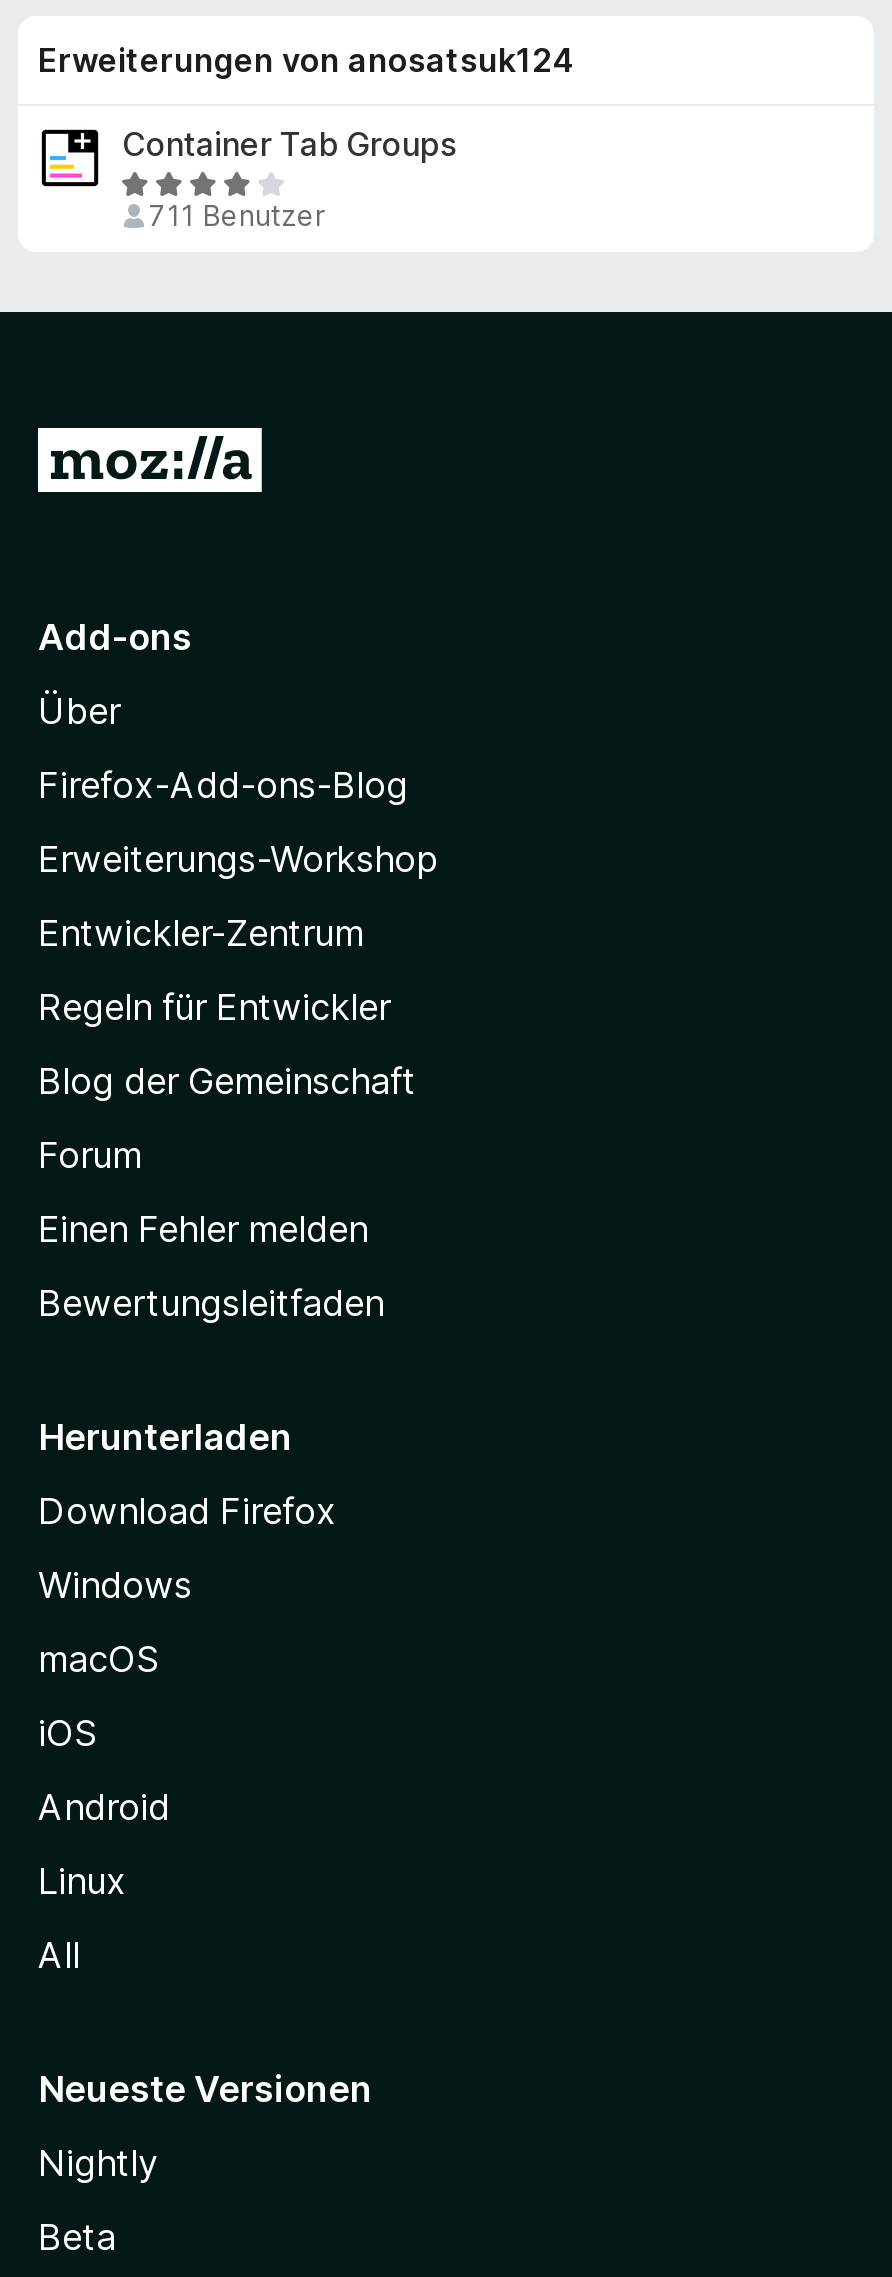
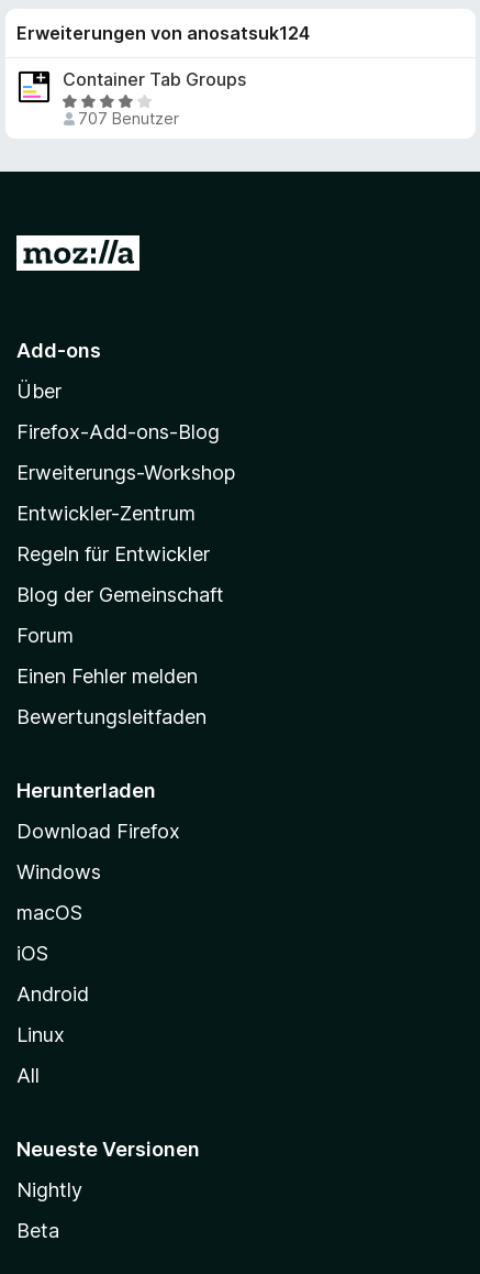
- 711 Benutzer
+ 707 Benutzer
